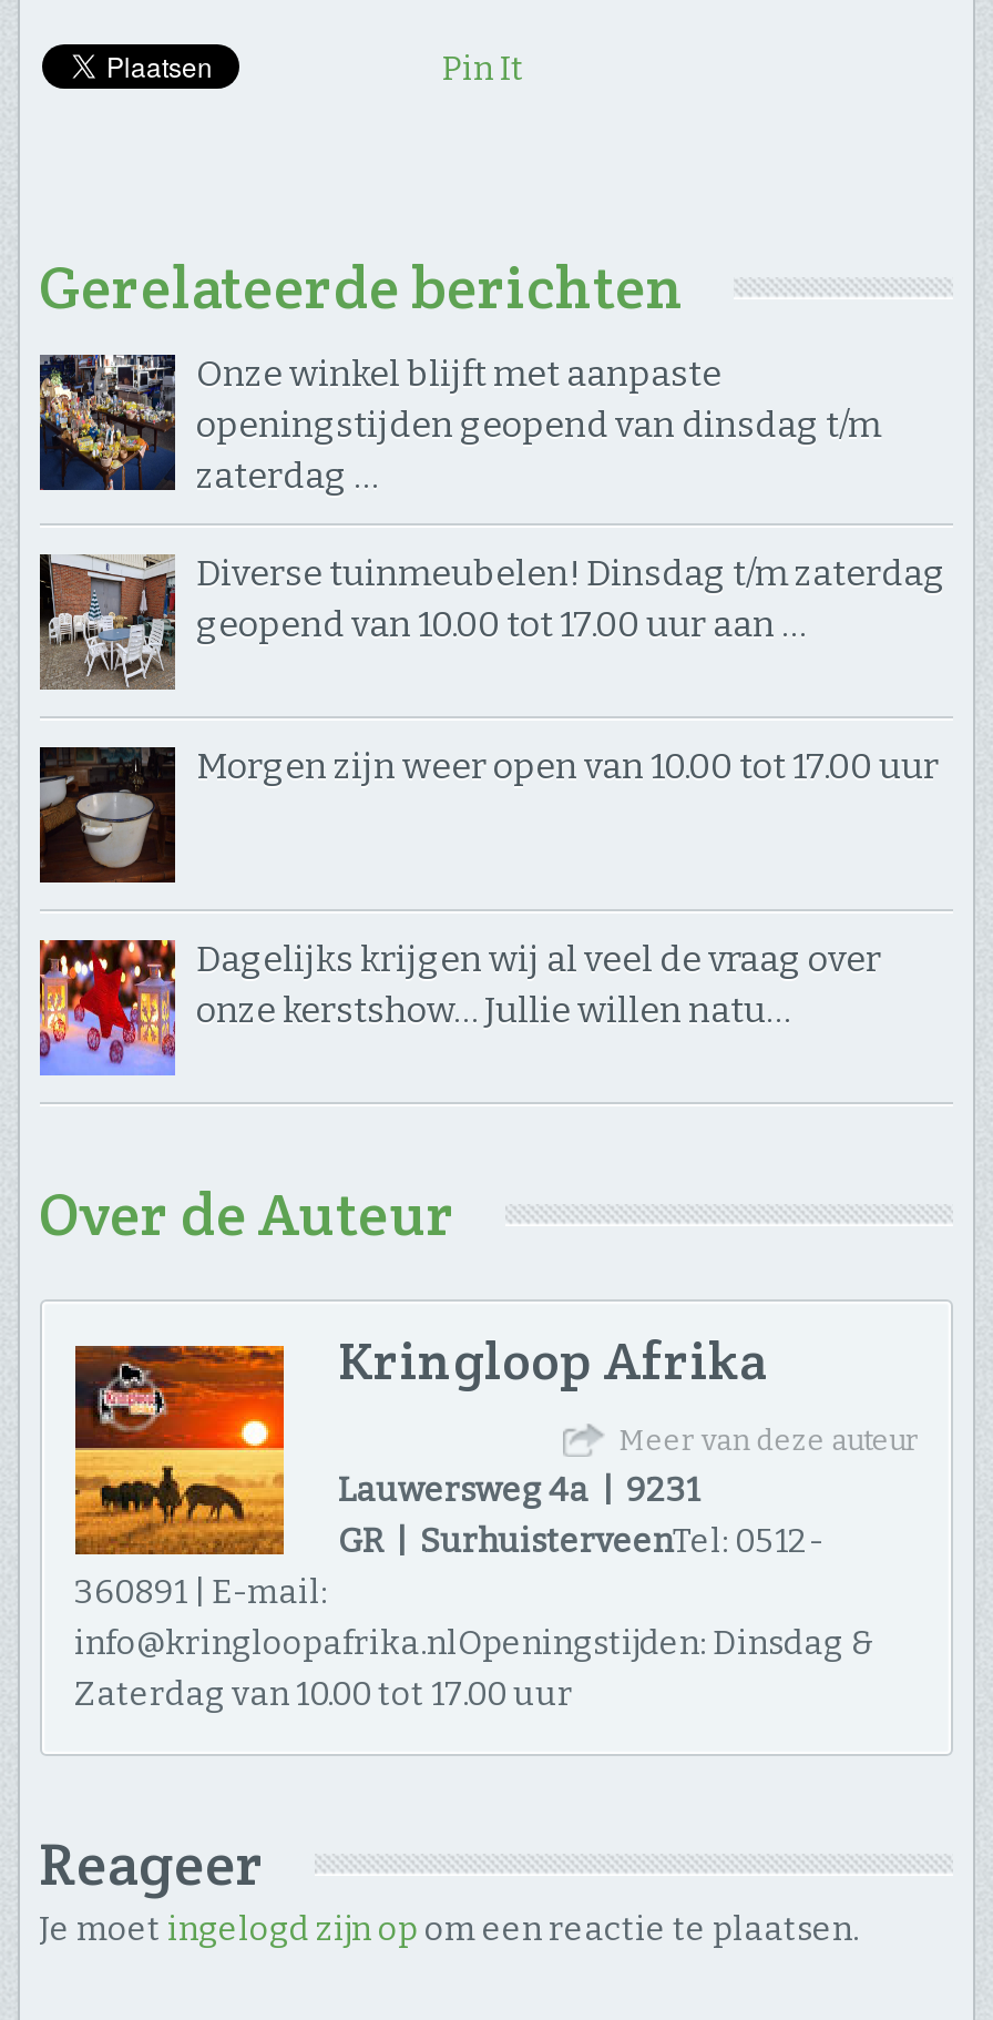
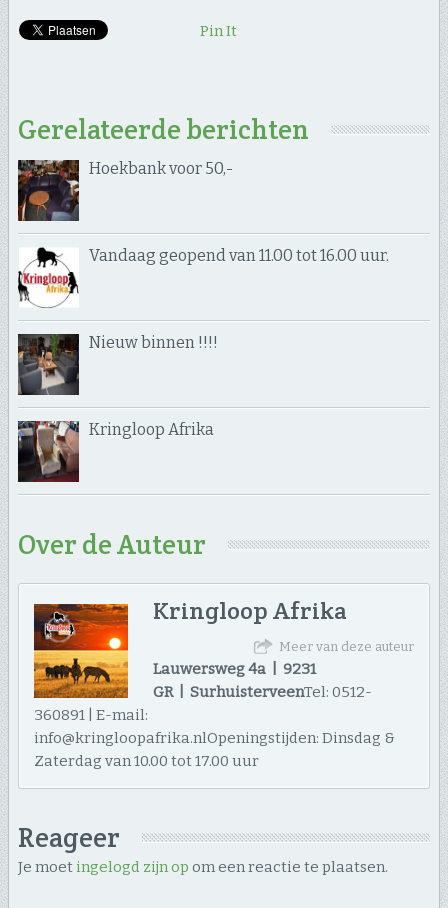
- [image]
- Onze winkel blijft met aanpaste
- openingstijden geopend van dinsdag t/m
- zaterdag …
+ [image]
+ Hoekbank voor 50,-

- [image]
- Diverse tuinmeubelen! Dinsdag t/m zaterdag
- geopend van 10.00 tot 17.00 uur aan …
+ [image]
+ Vandaag geopend van 11.00 tot 16.00 uur.

- [image]
- Morgen zijn weer open van 10.00 tot 17.00 uur
+ [image]
+ Nieuw binnen !!!!

- [image]
- Dagelijks krijgen wij al veel de vraag over
- onze kerstshow… Jullie willen natu…
+ [image]
+ Kringloop Afrika
